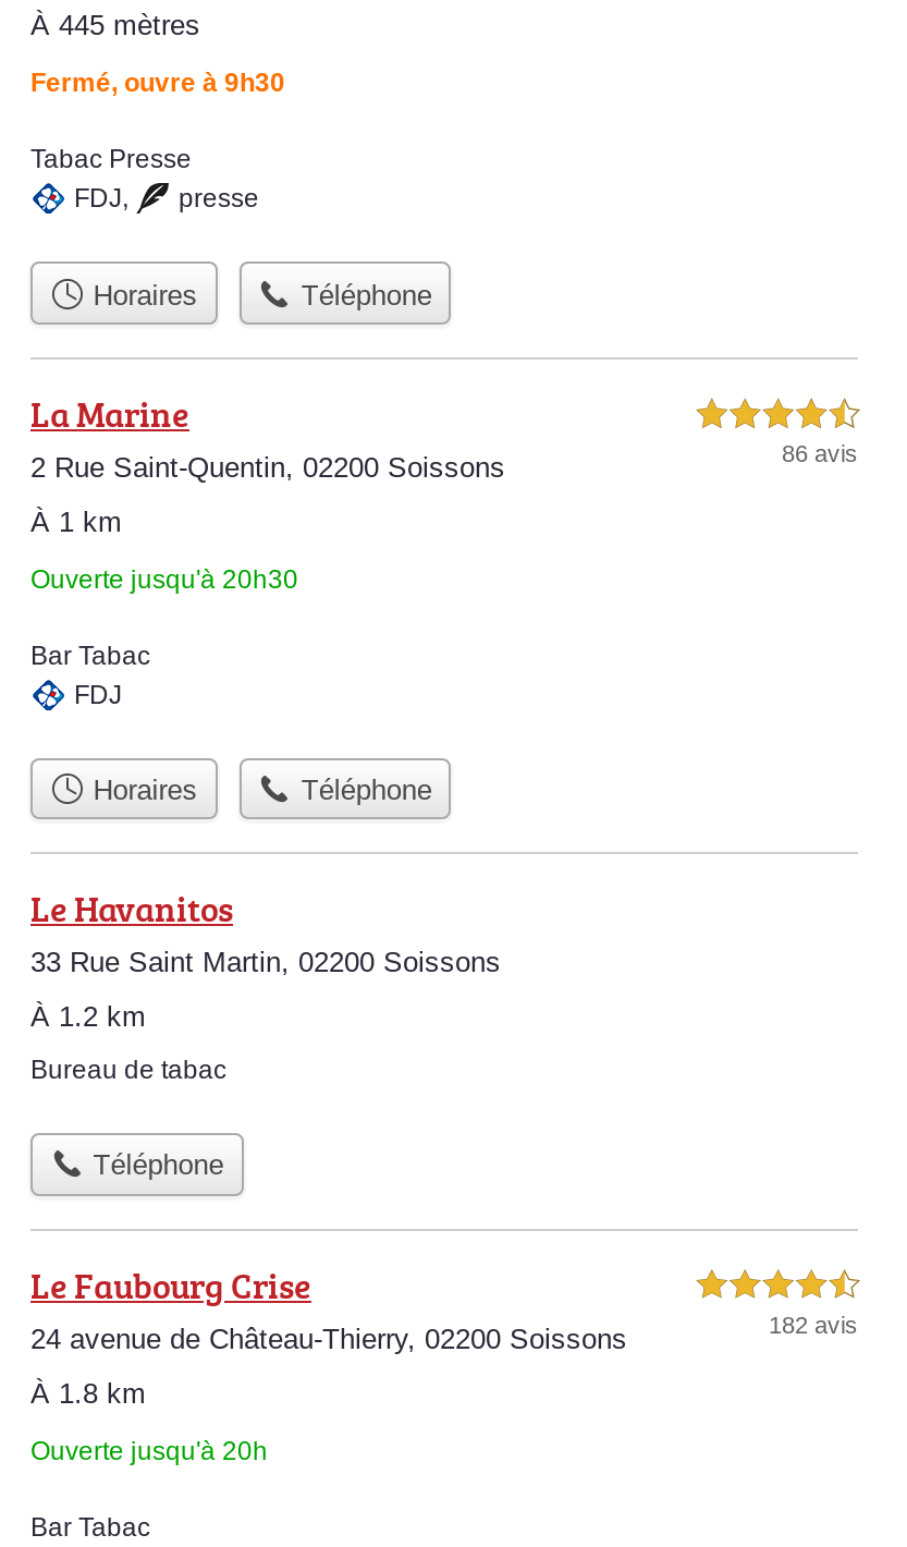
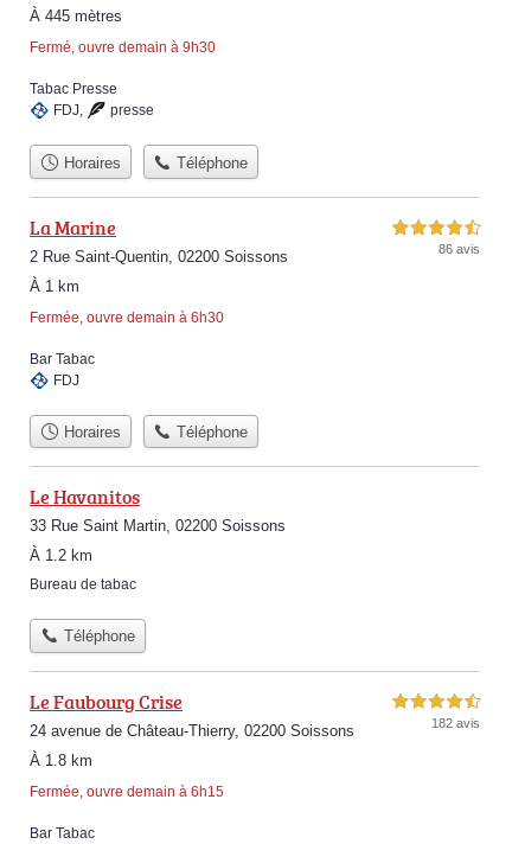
- Fermé, ouvre à 9h30
+ Fermé, ouvre demain à 9h30

- Ouverte jusqu'à 20h30
+ Fermée, ouvre demain à 6h30

- Ouverte jusqu'à 20h
+ Fermée, ouvre demain à 6h15
